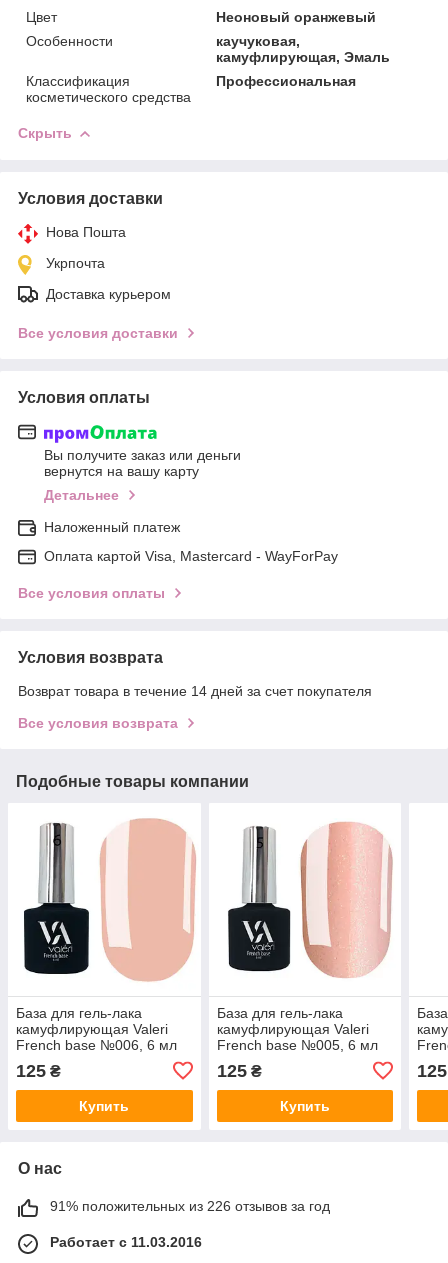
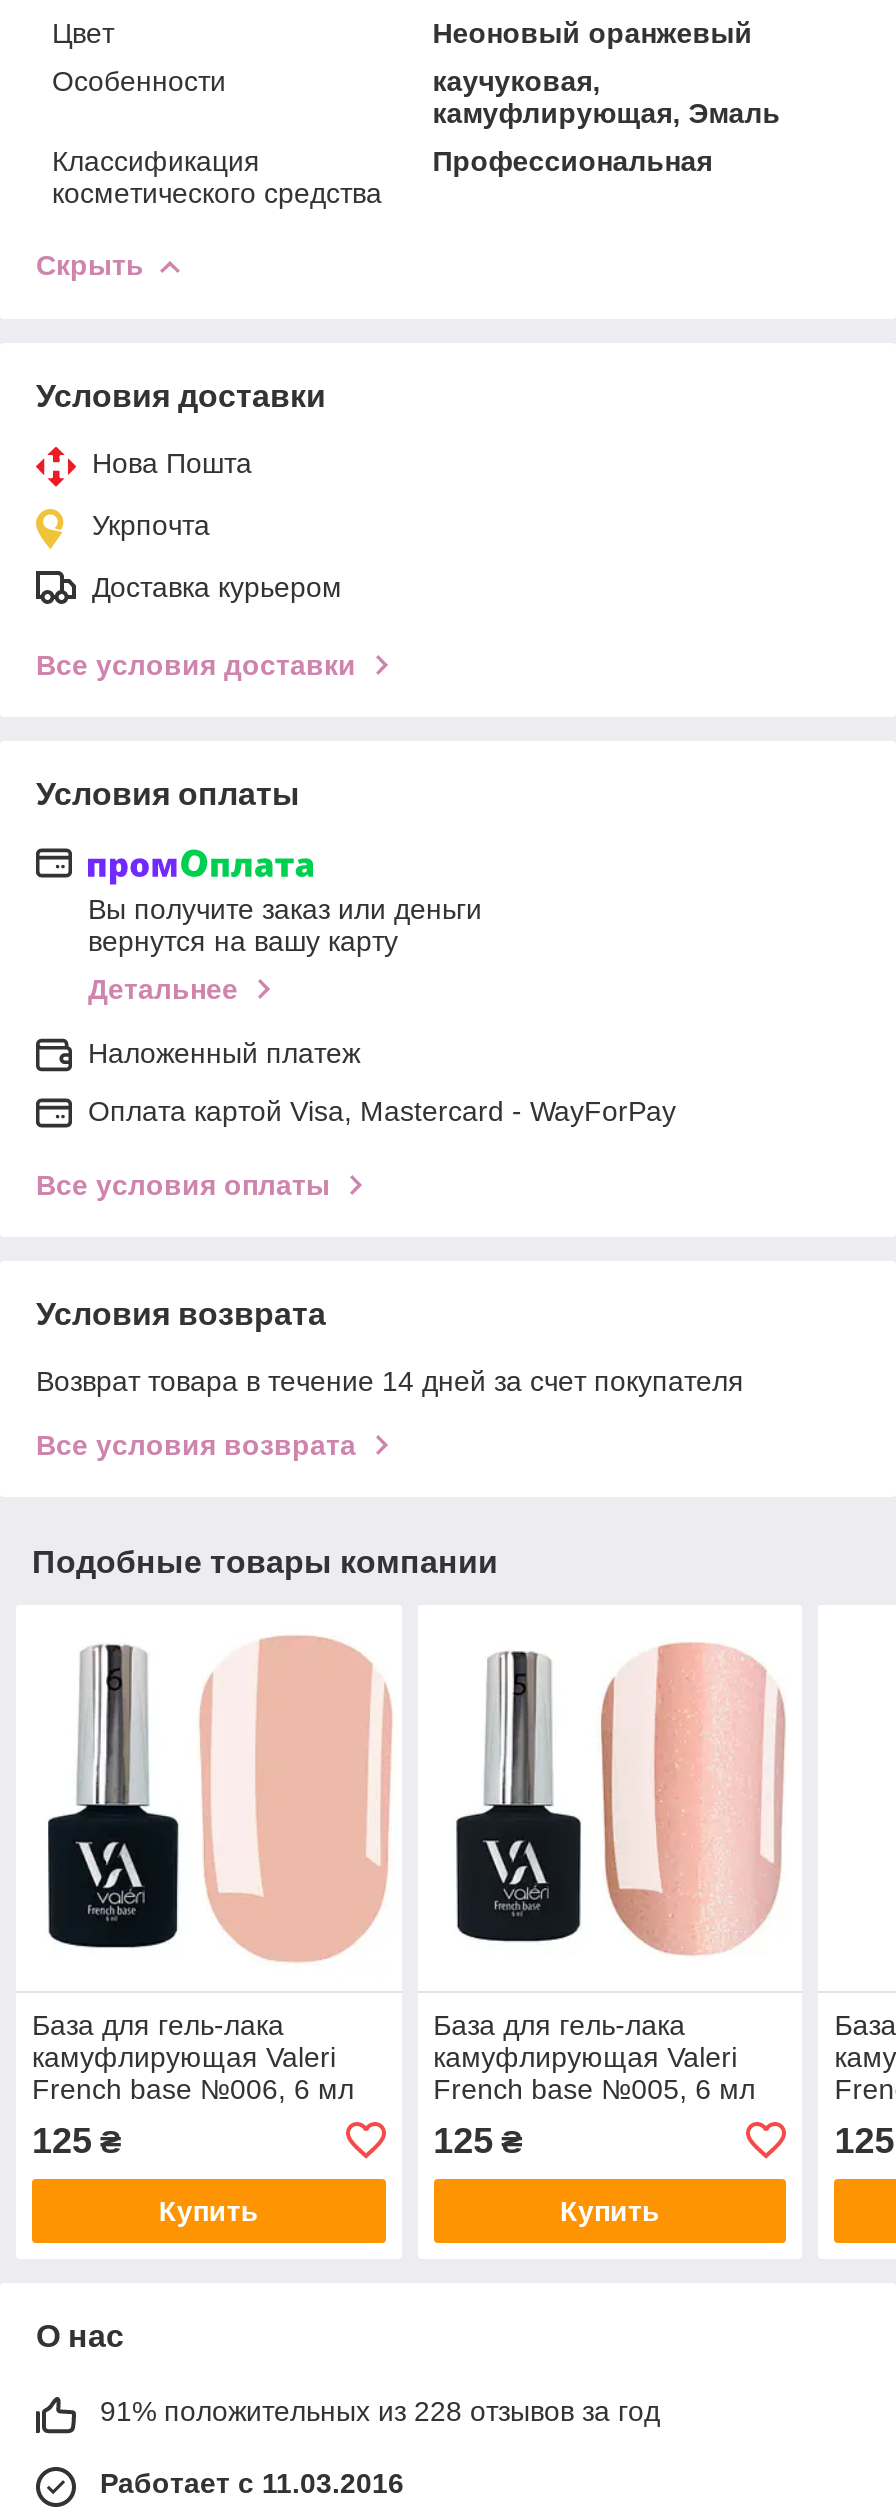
- 91% положительных из 226 отзывов за год
+ 91% положительных из 228 отзывов за год
